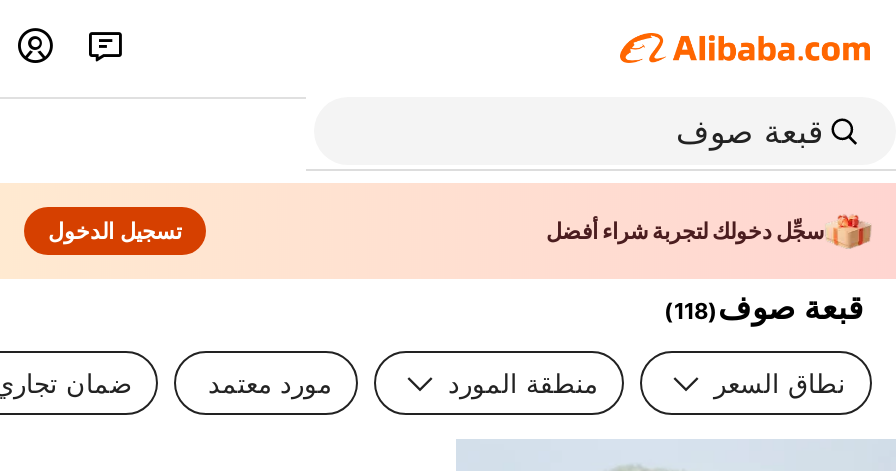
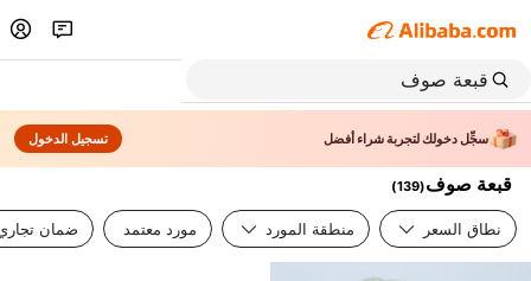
- قبعة صوف(118)
+ قبعة صوف(139)
